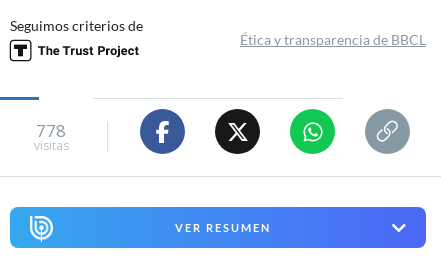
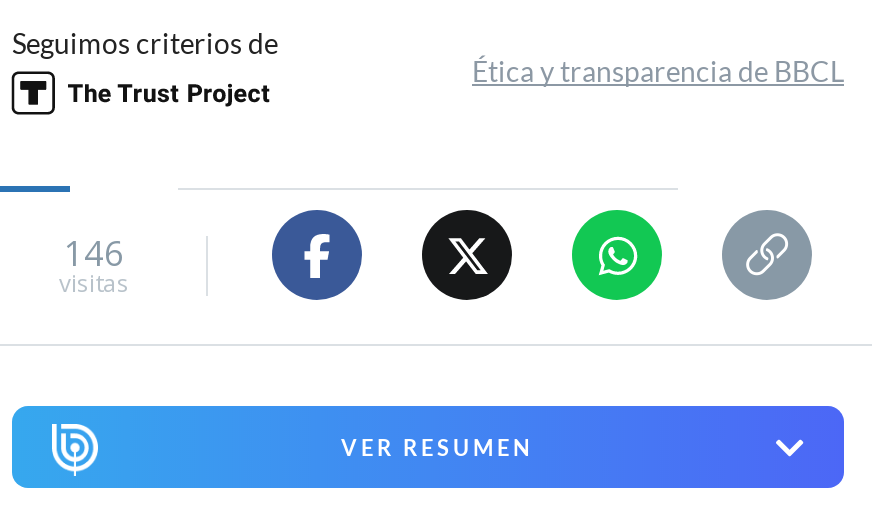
- 778
+ 146
